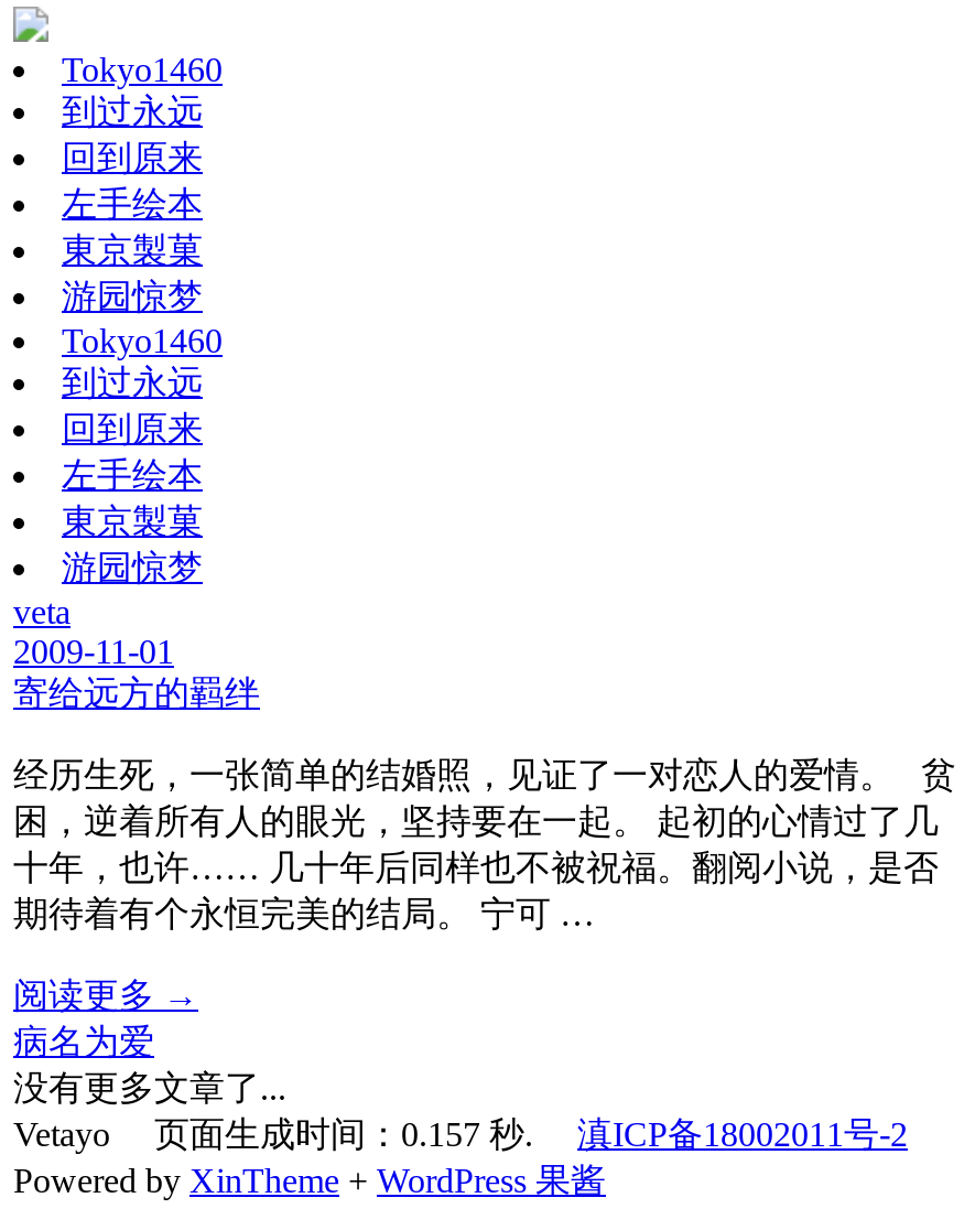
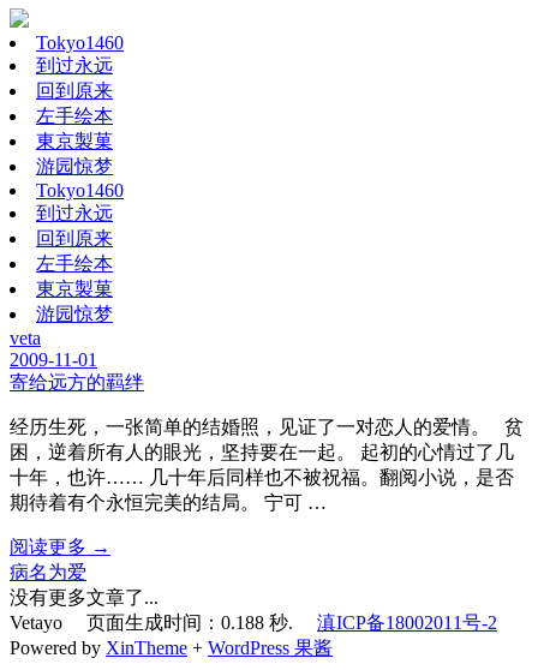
- Vetayo 页面生成时间：0.157 秒.滇ICP备18002011号-2
+ Vetayo 页面生成时间：0.188 秒.滇ICP备18002011号-2
